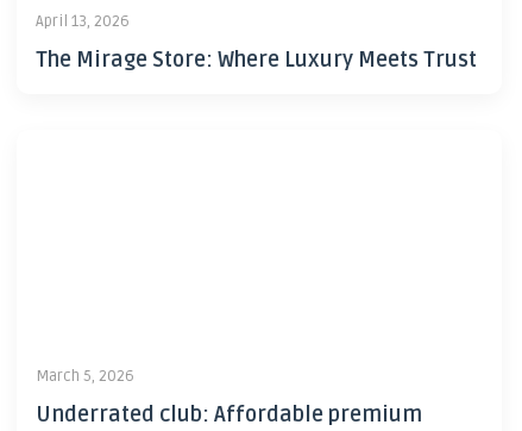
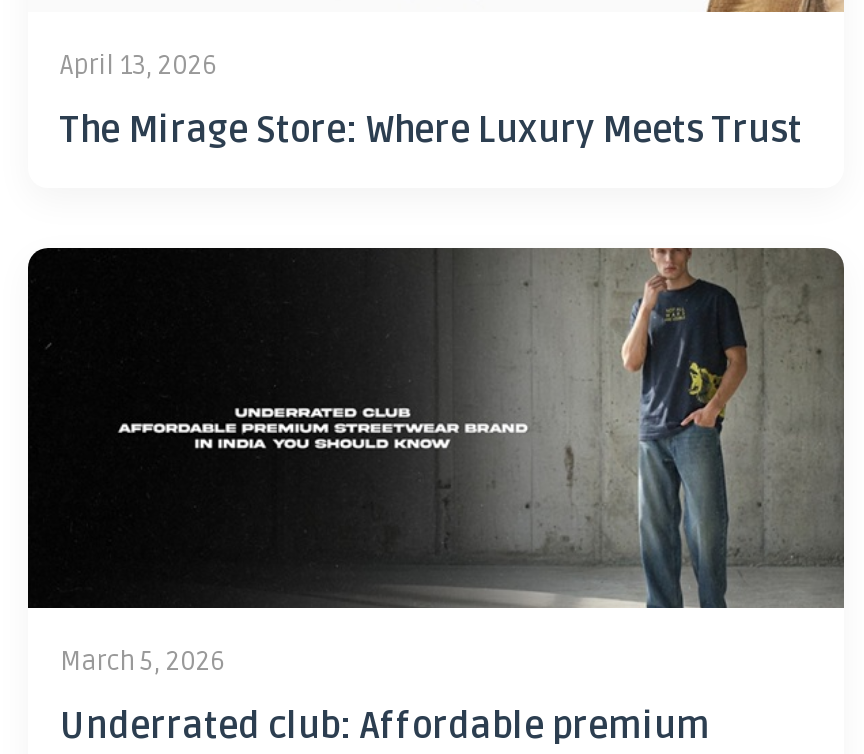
+ [image]
